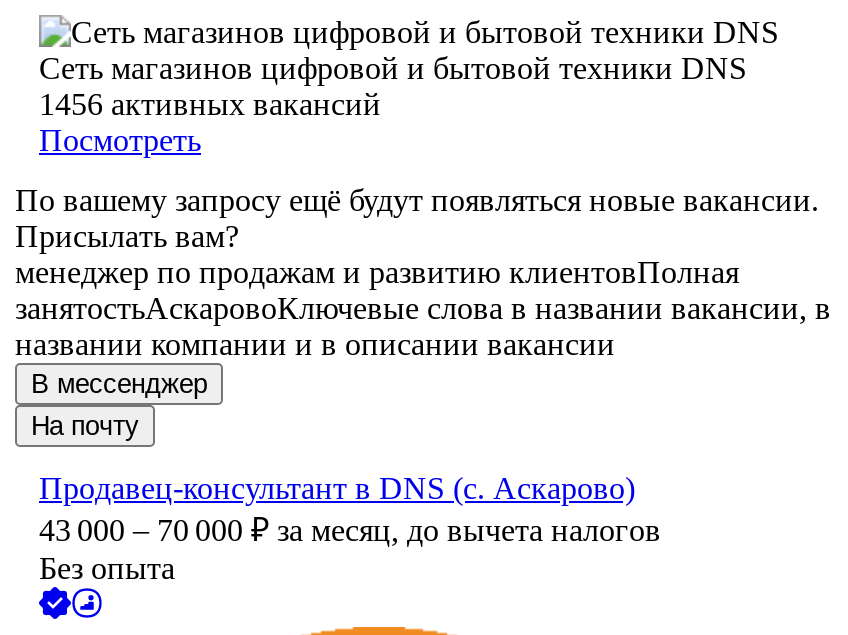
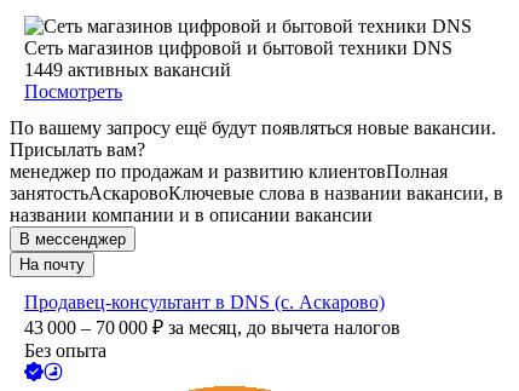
- 1456 активных вакансий
+ 1449 активных вакансий
